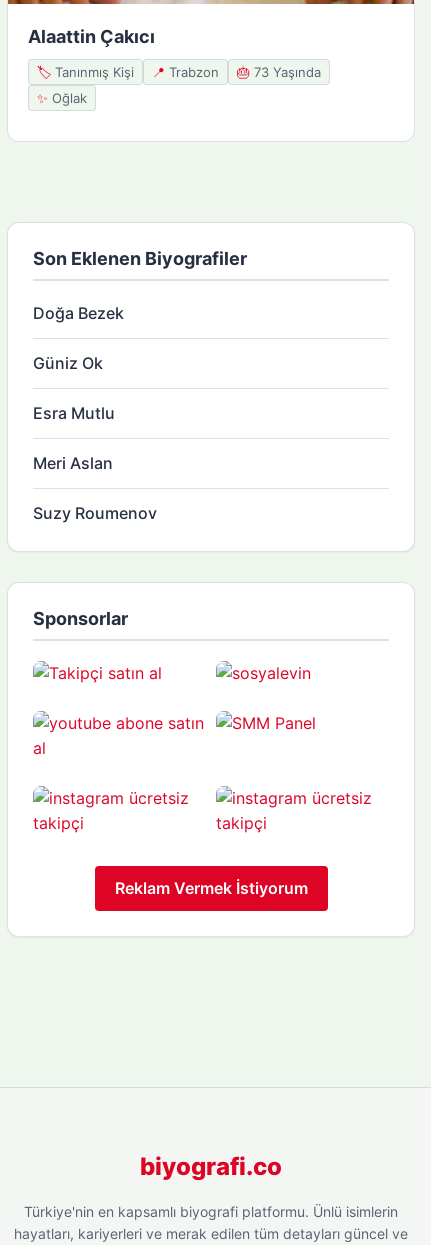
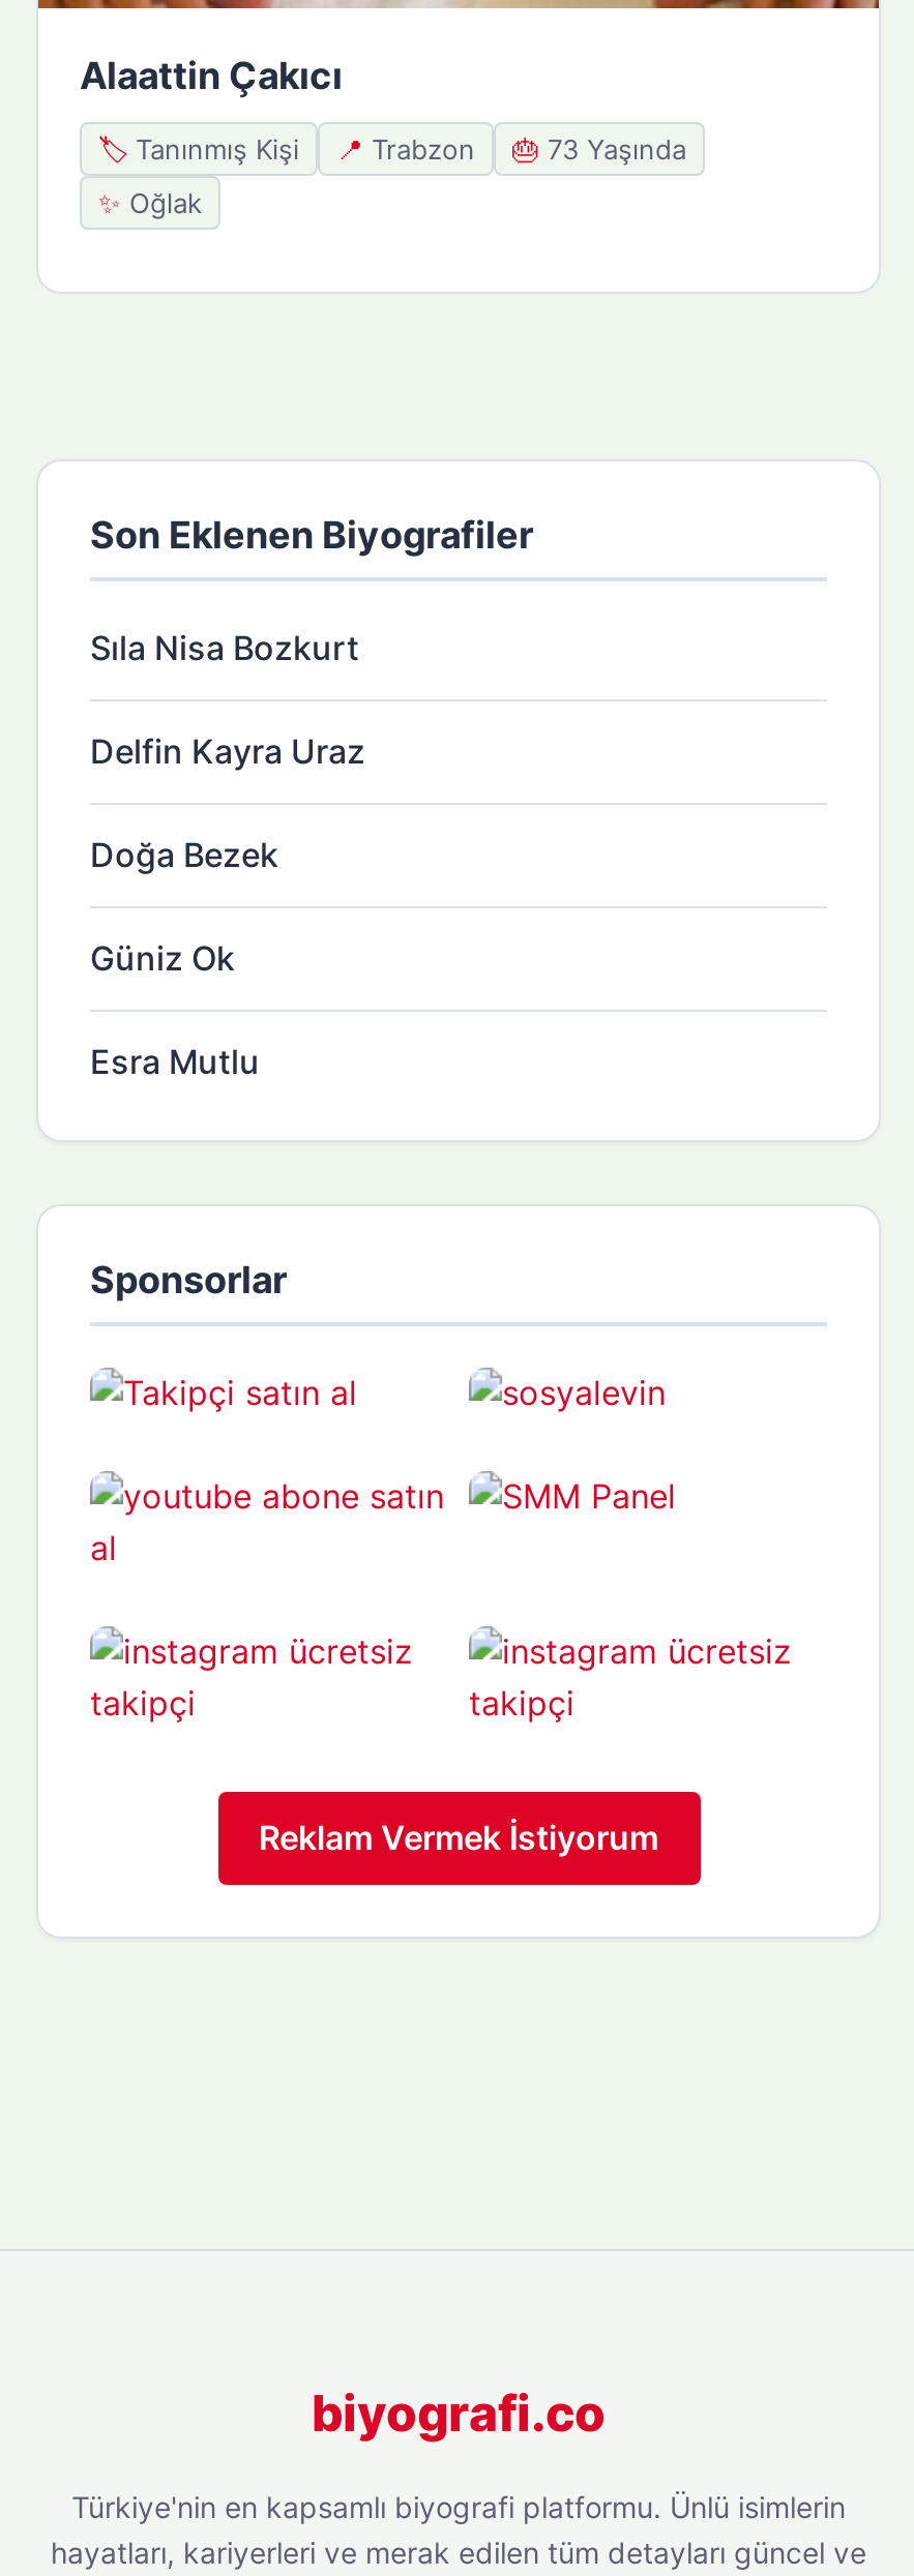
+ Sıla Nisa Bozkurt
+ Delfin Kayra Uraz

moved down: Doğa Bezek | Güniz Ok | Esra Mutlu

- Meri Aslan
- Suzy Roumenov
